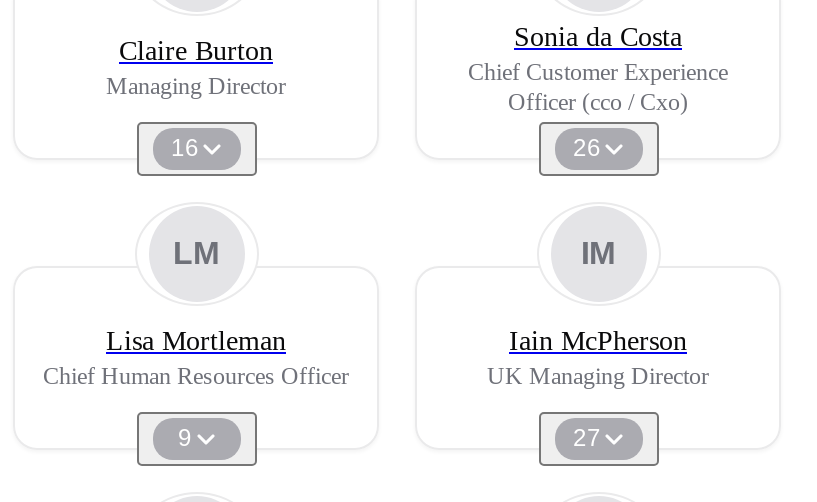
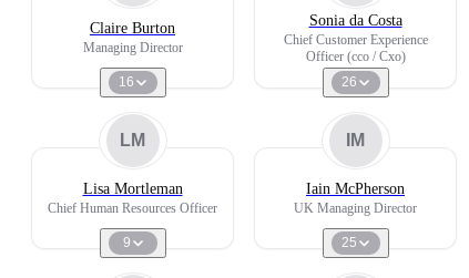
- 27
+ 25
